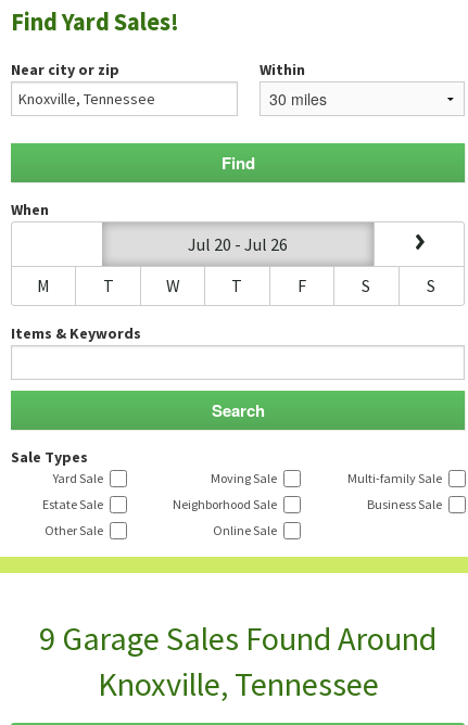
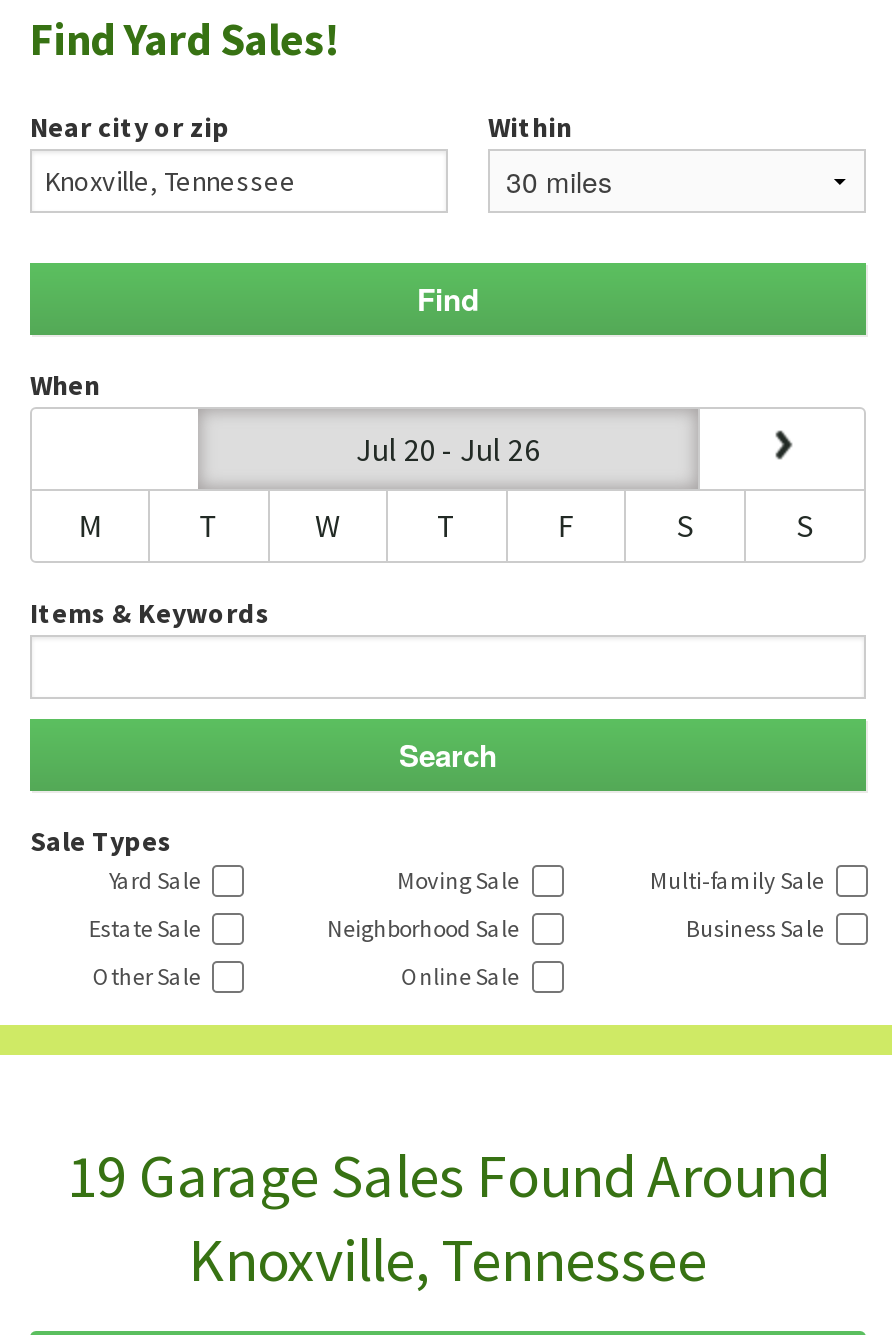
- 9 Garage Sales Found Around
+ 19 Garage Sales Found Around
